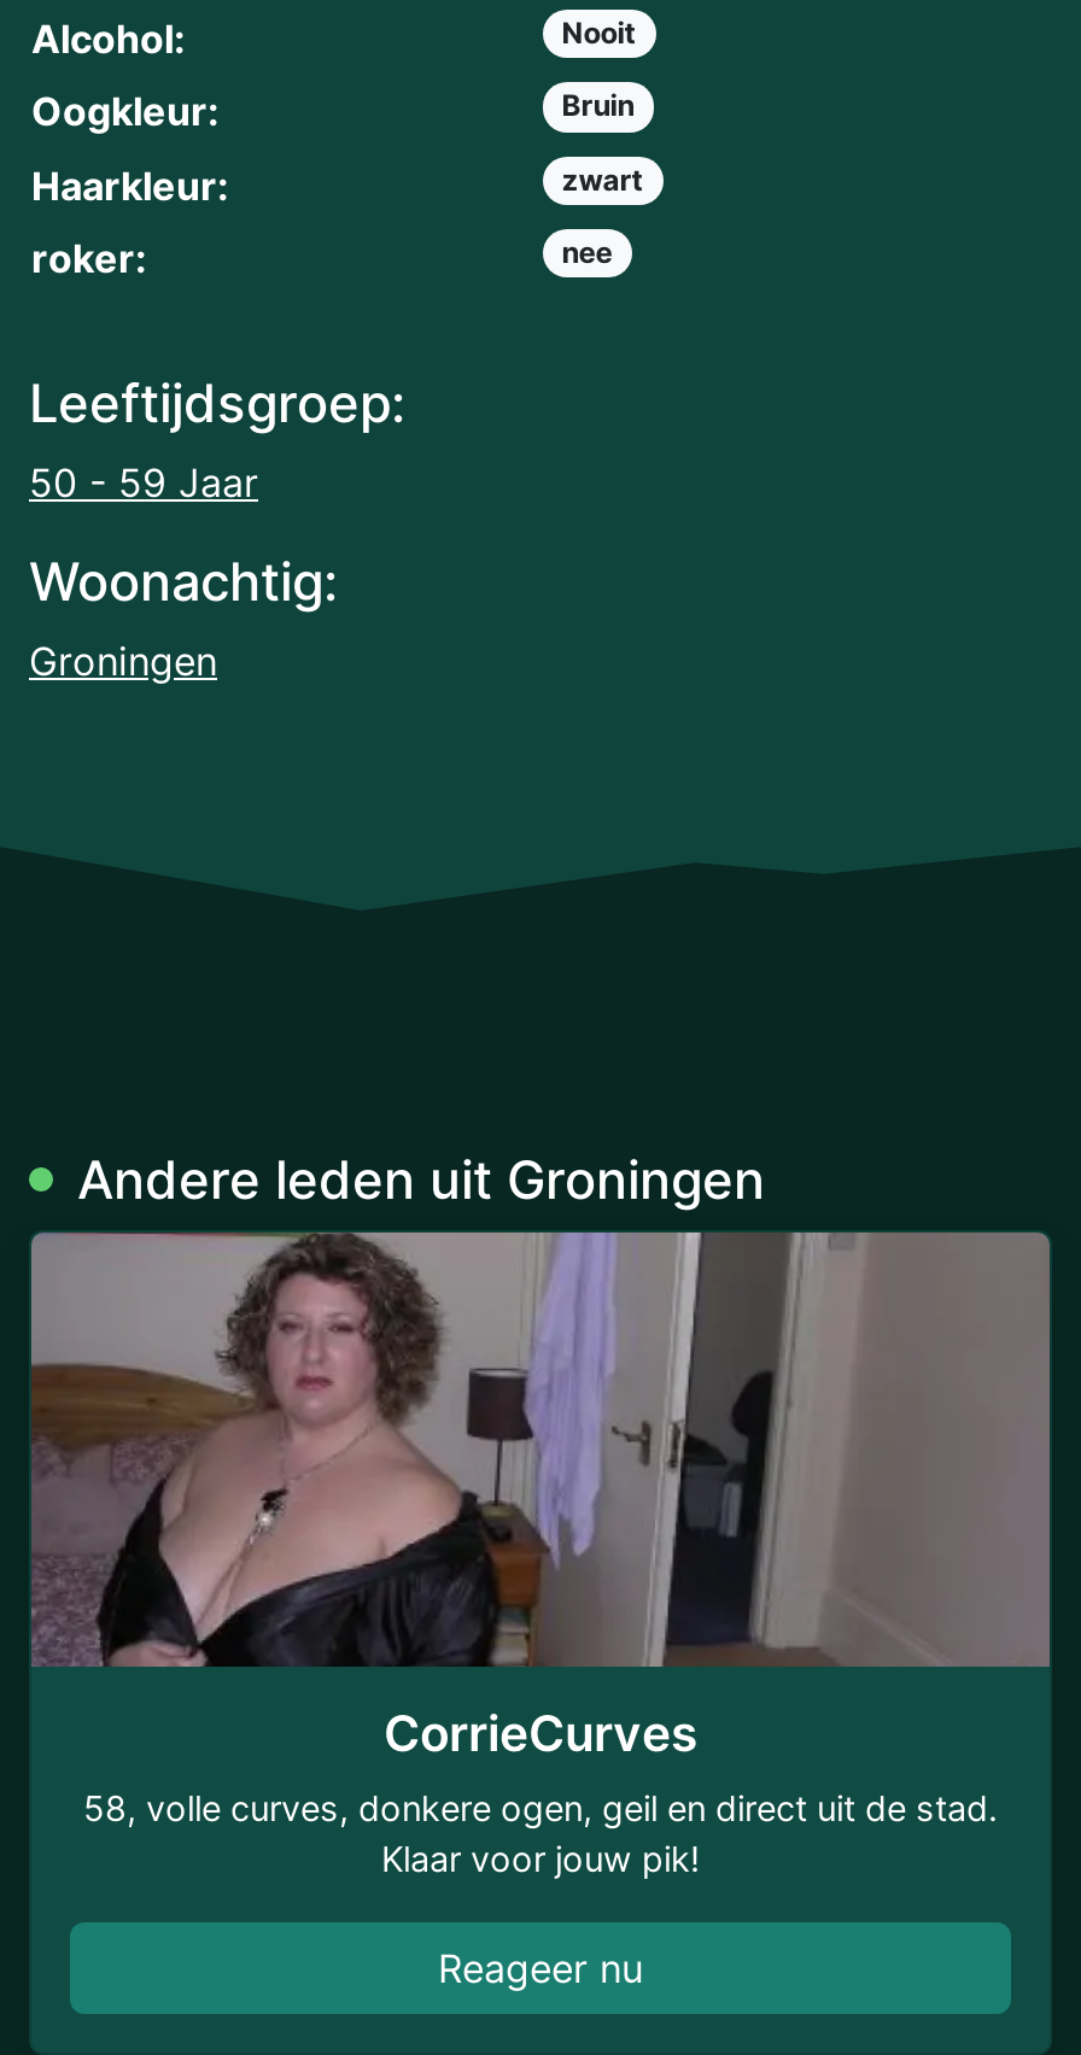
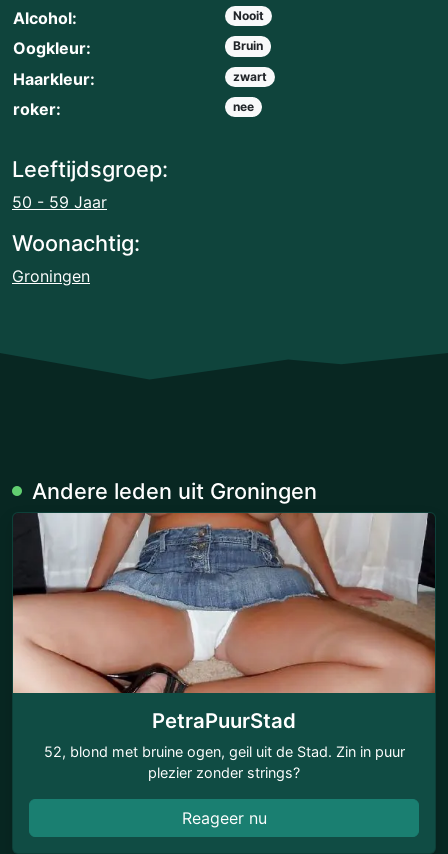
- [image]
- CorrieCurves
- 58, volle curves, donkere ogen, geil en direct uit de stad.
- Klaar voor jouw pik!
+ [image]
+ PetraPuurStad
+ 52, blond met bruine ogen, geil uit de Stad. Zin in puur
+ plezier zonder strings?
